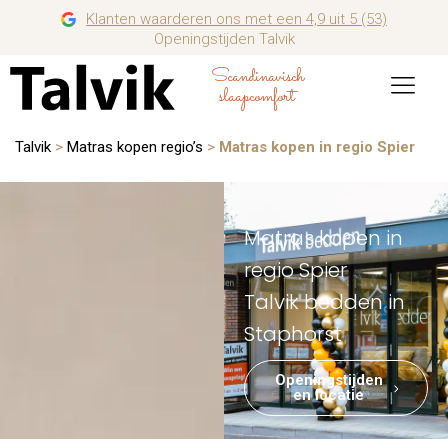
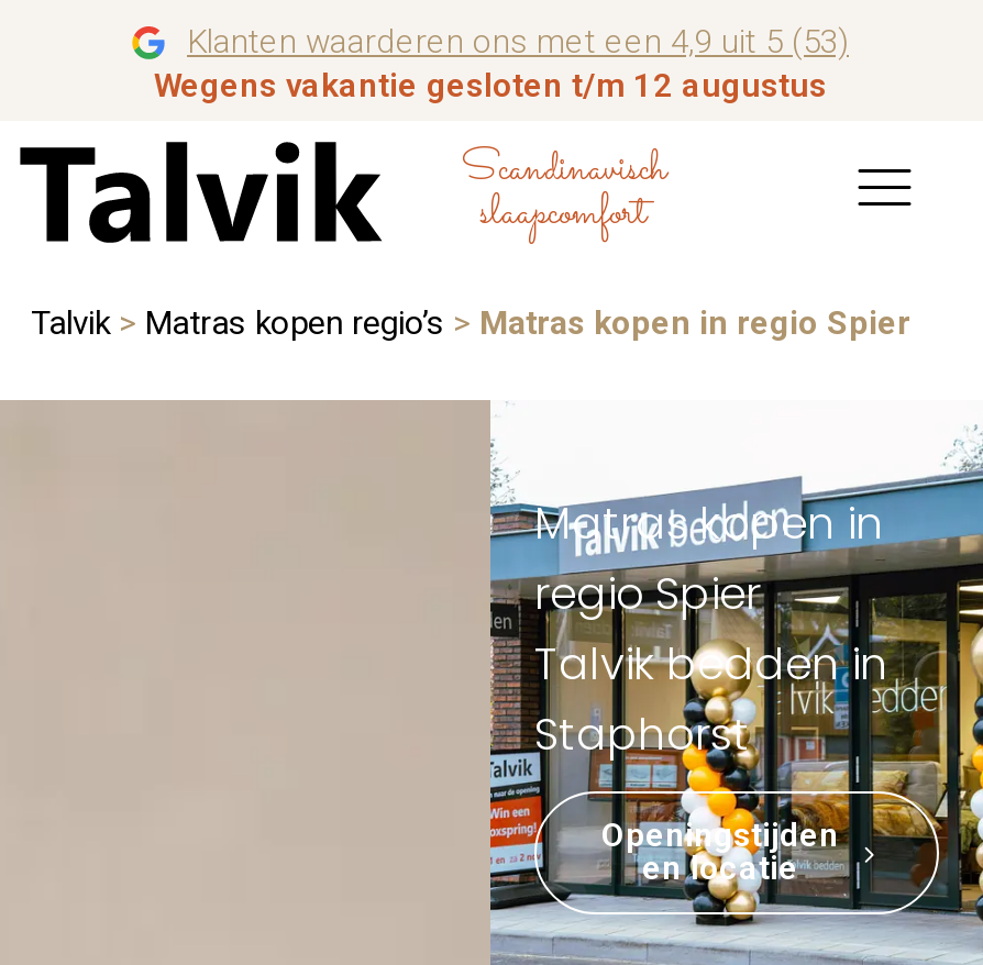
- Openingstijden Talvik
+ Wegens vakantie gesloten t/m 12 augustus
